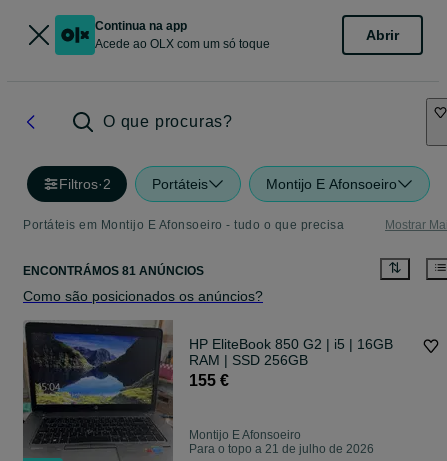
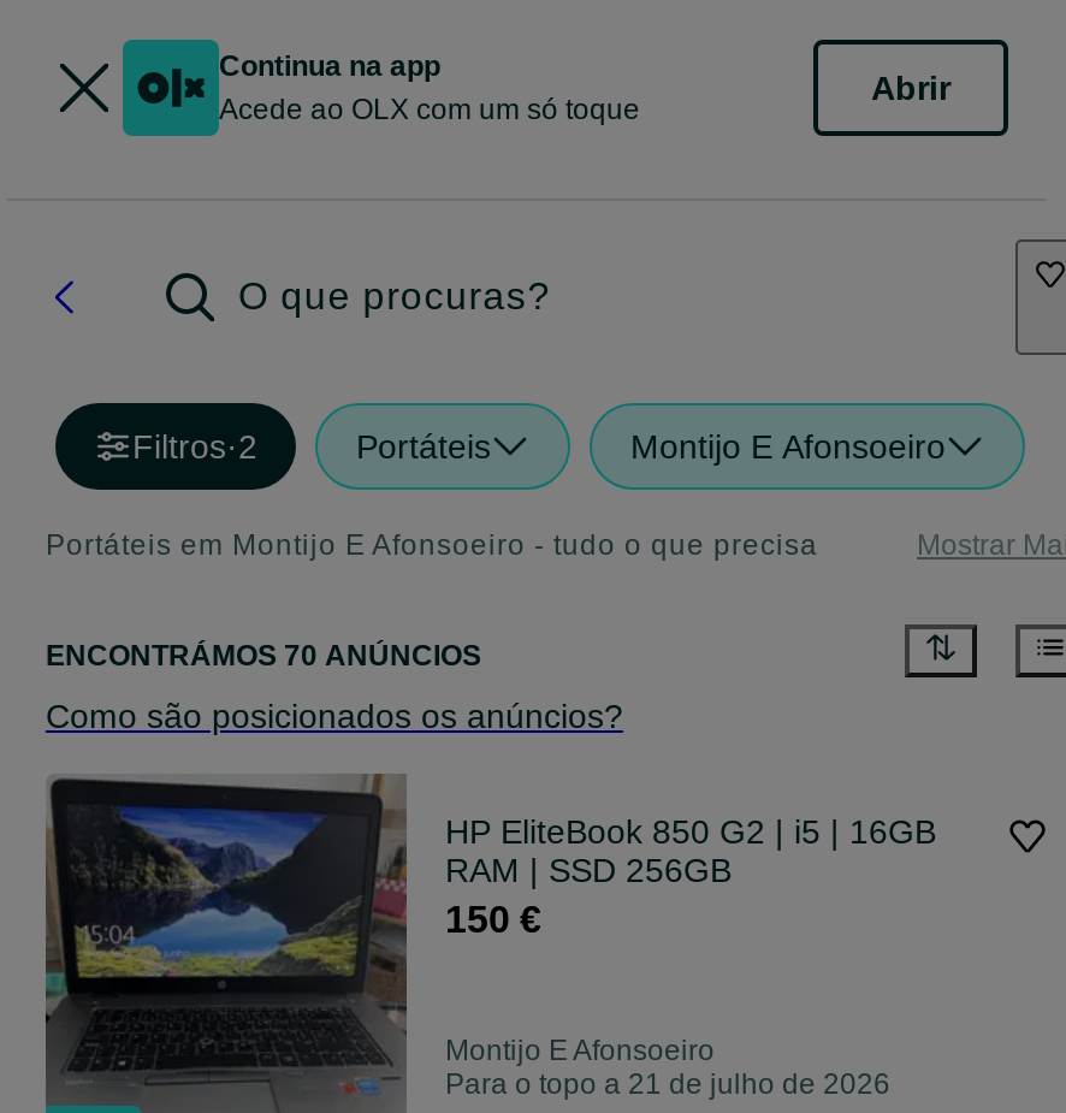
- ENCONTRÁMOS 81 ANÚNCIOS
+ ENCONTRÁMOS 70 ANÚNCIOS

- 155 €
+ 150 €
